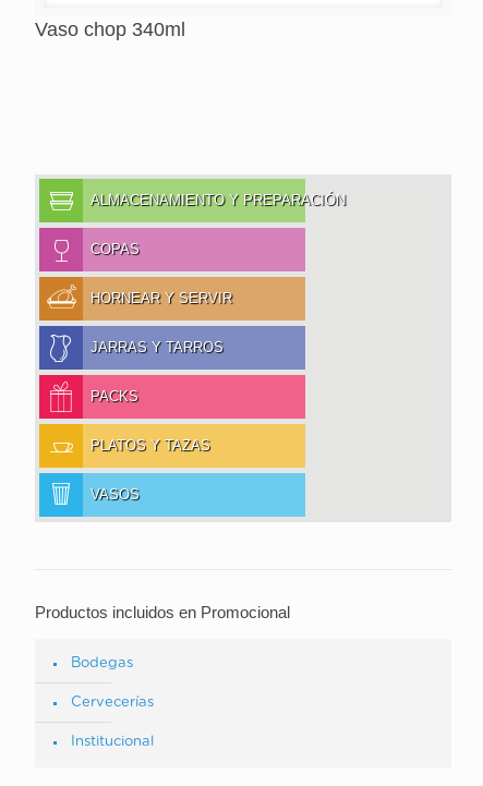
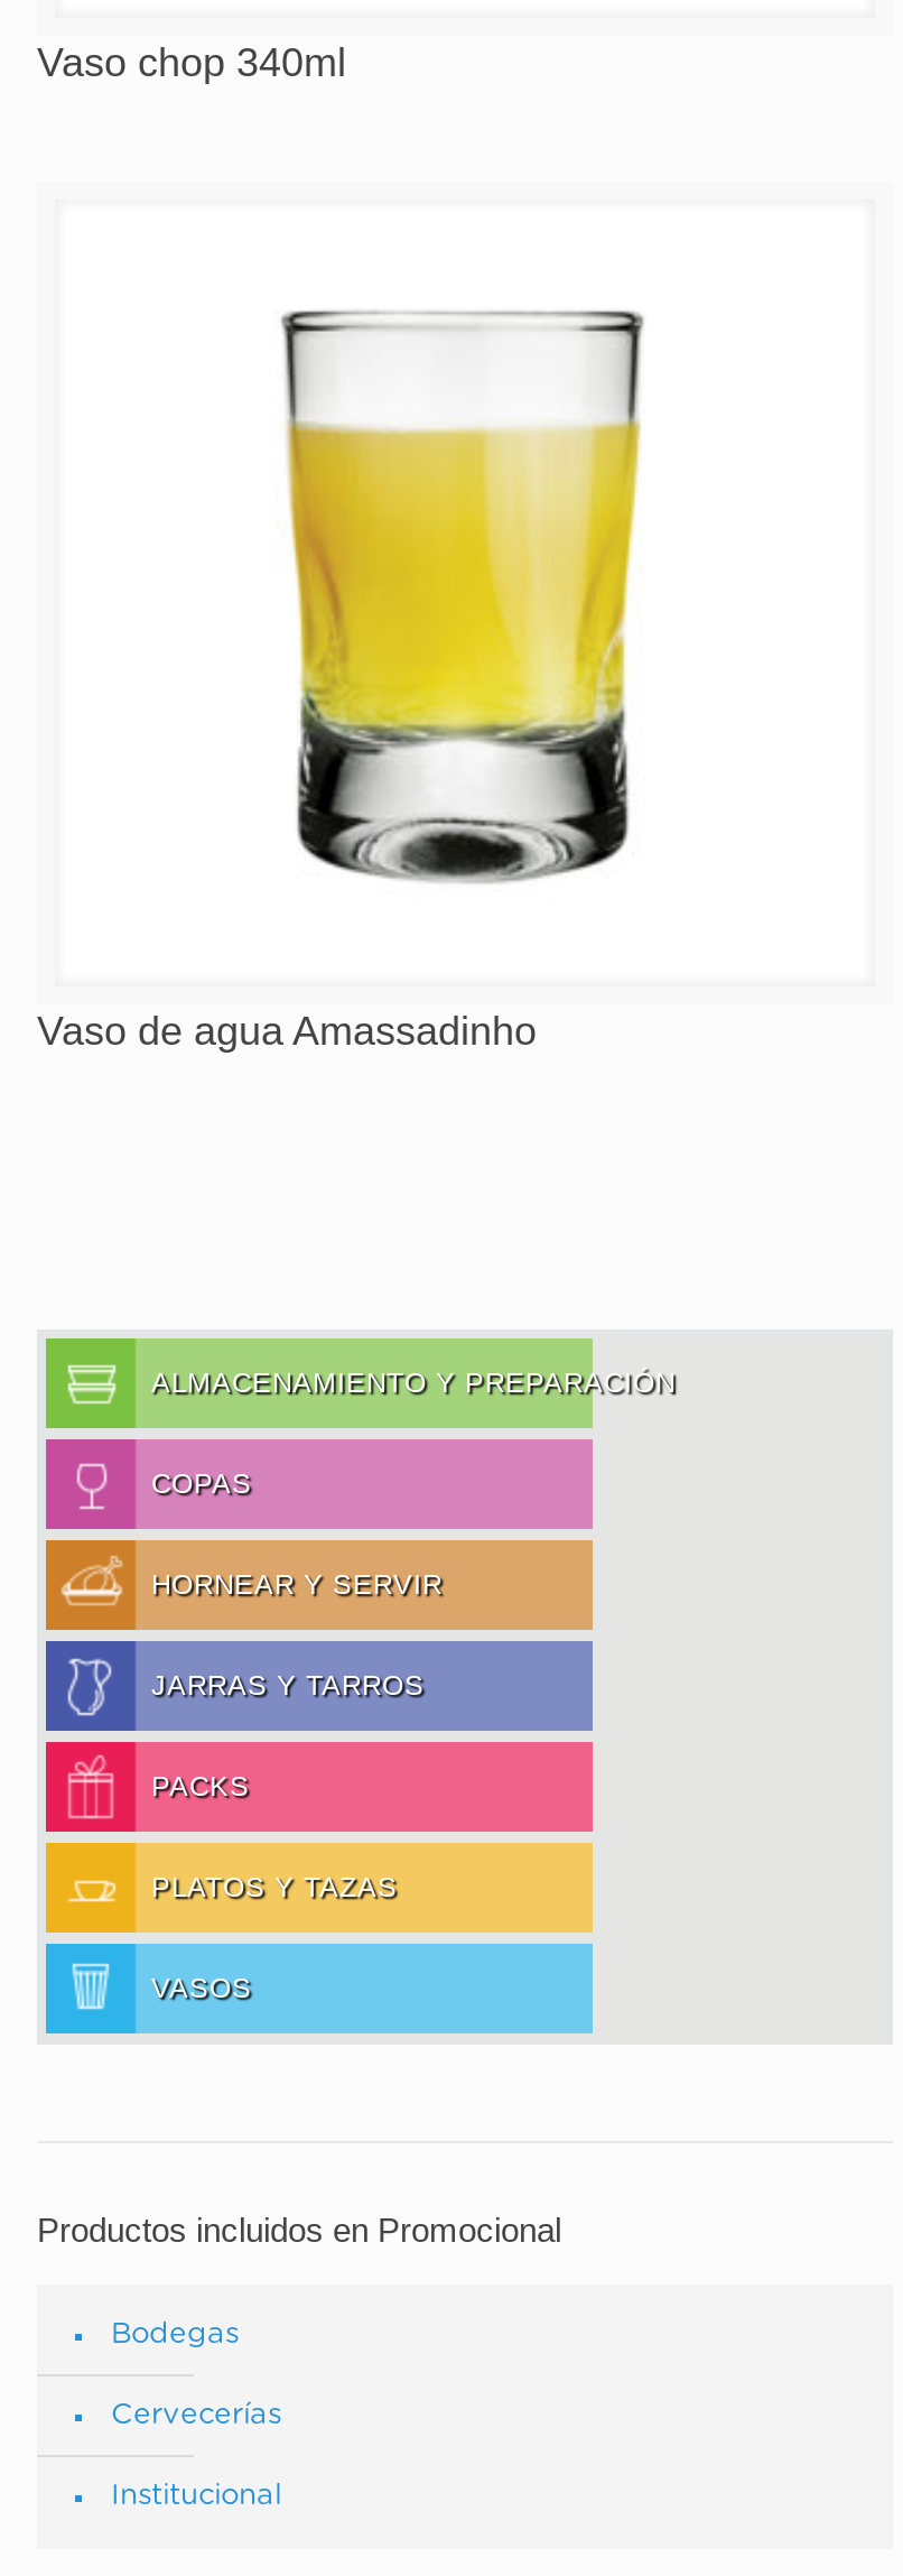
+ Vaso de agua Amassadinho

+ [image]
